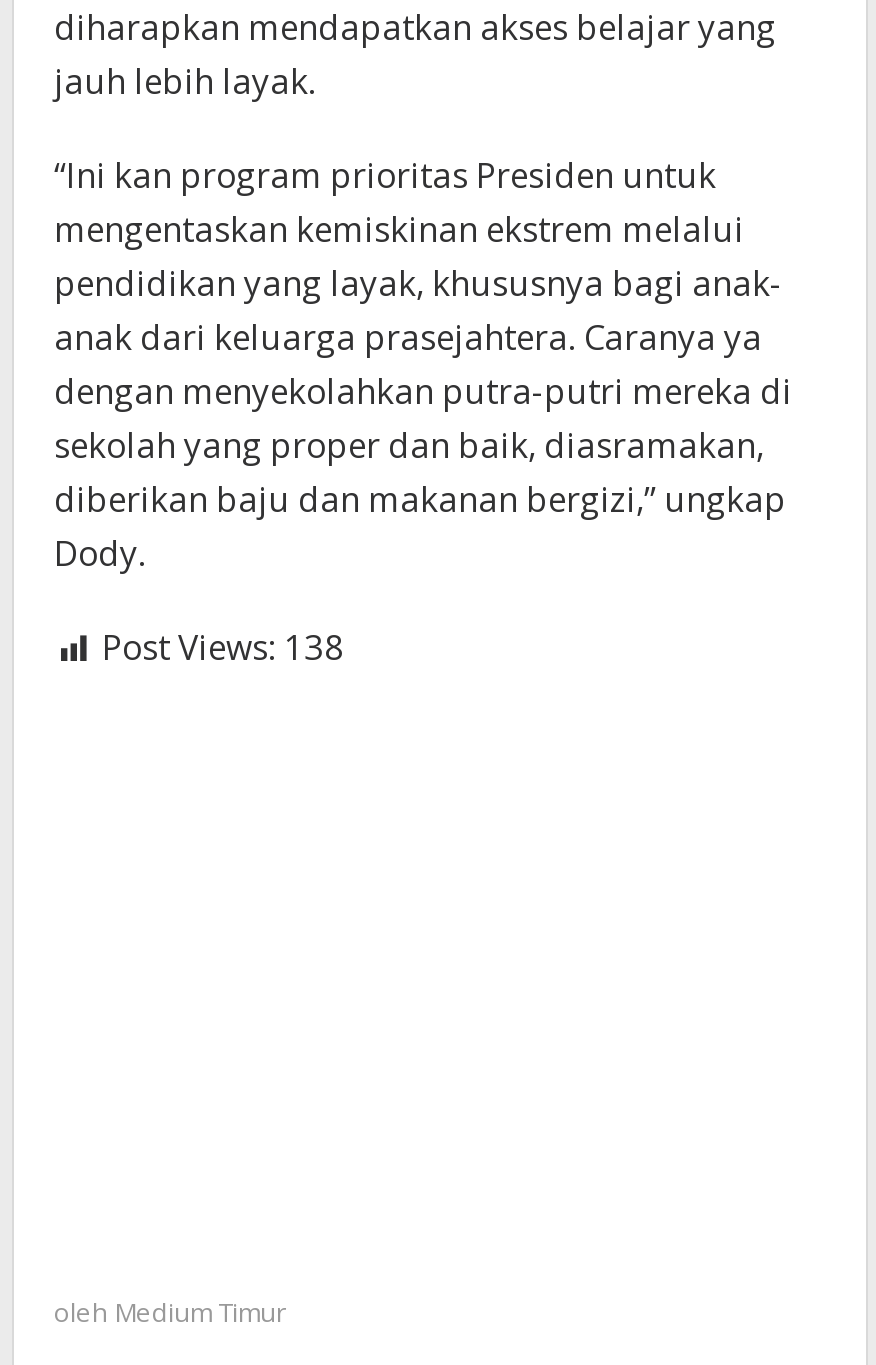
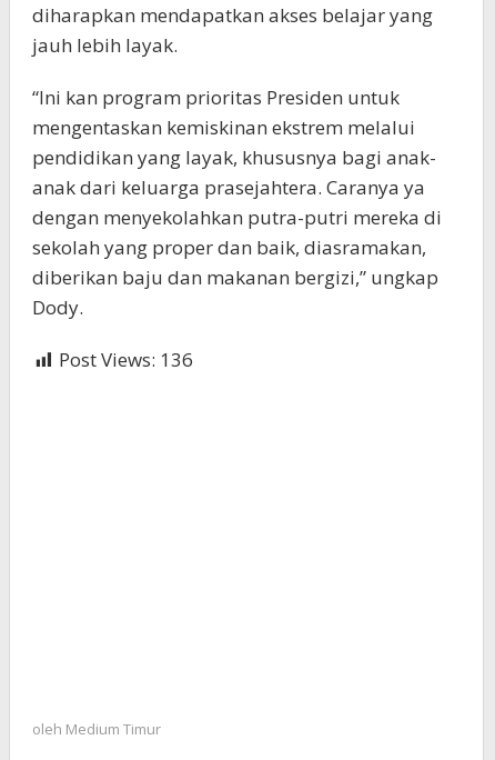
- Post Views: 138
+ Post Views: 136
